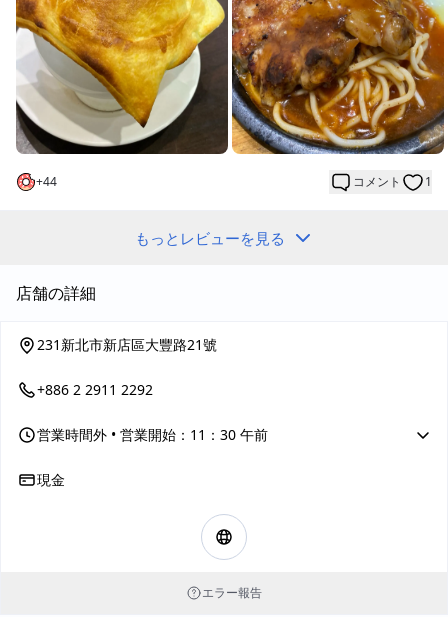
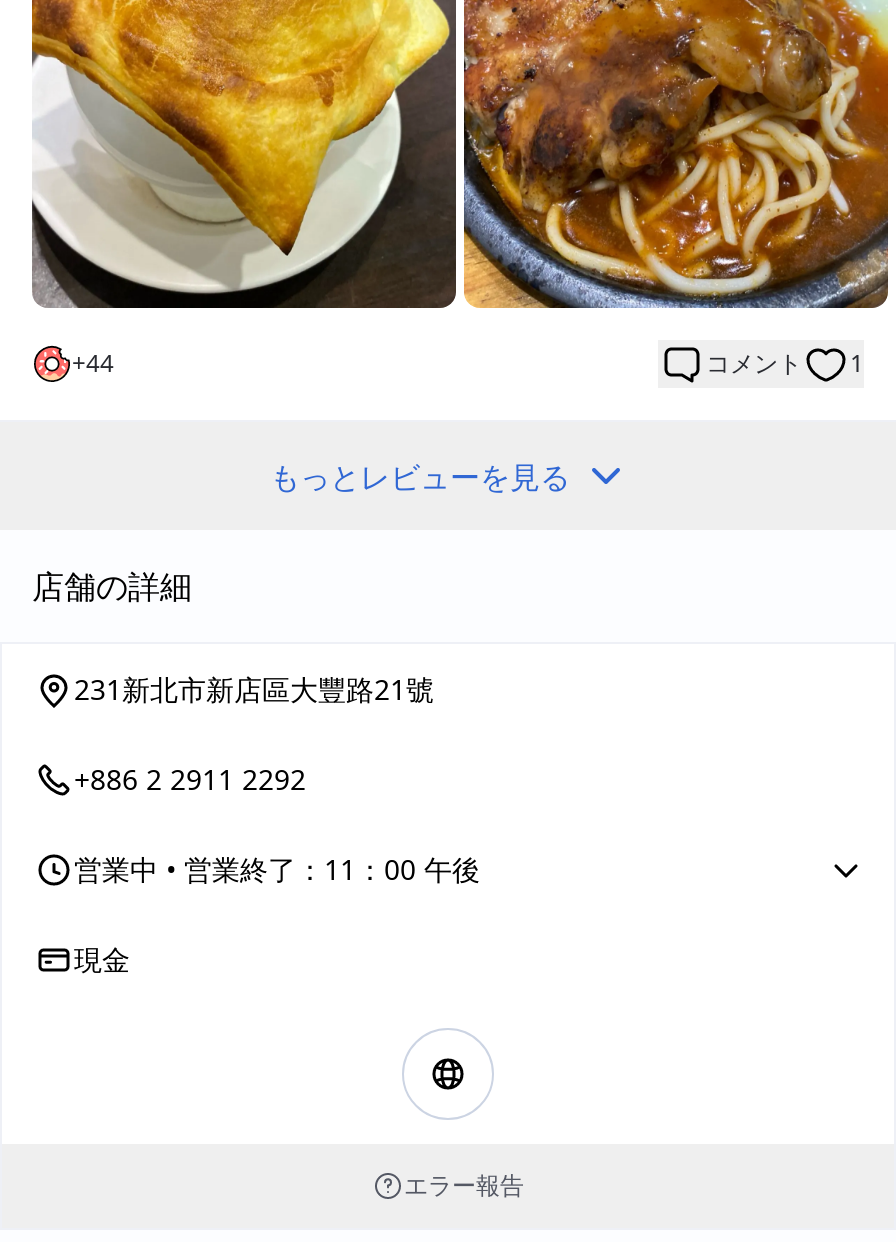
- 営業時間外• 営業開始：11：30 午前
+ 営業中• 営業終了：11：00 午後
